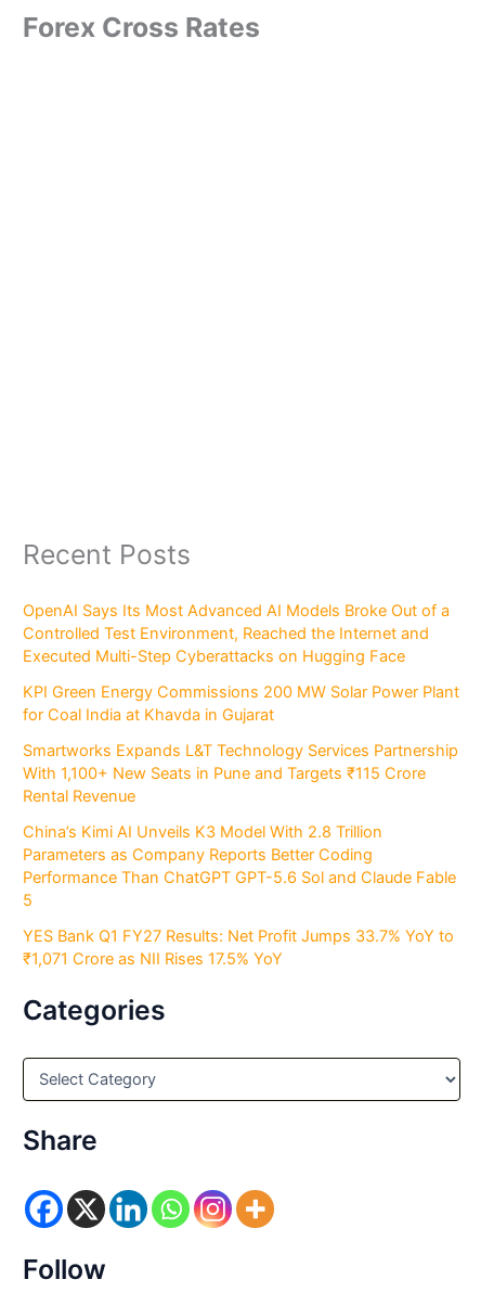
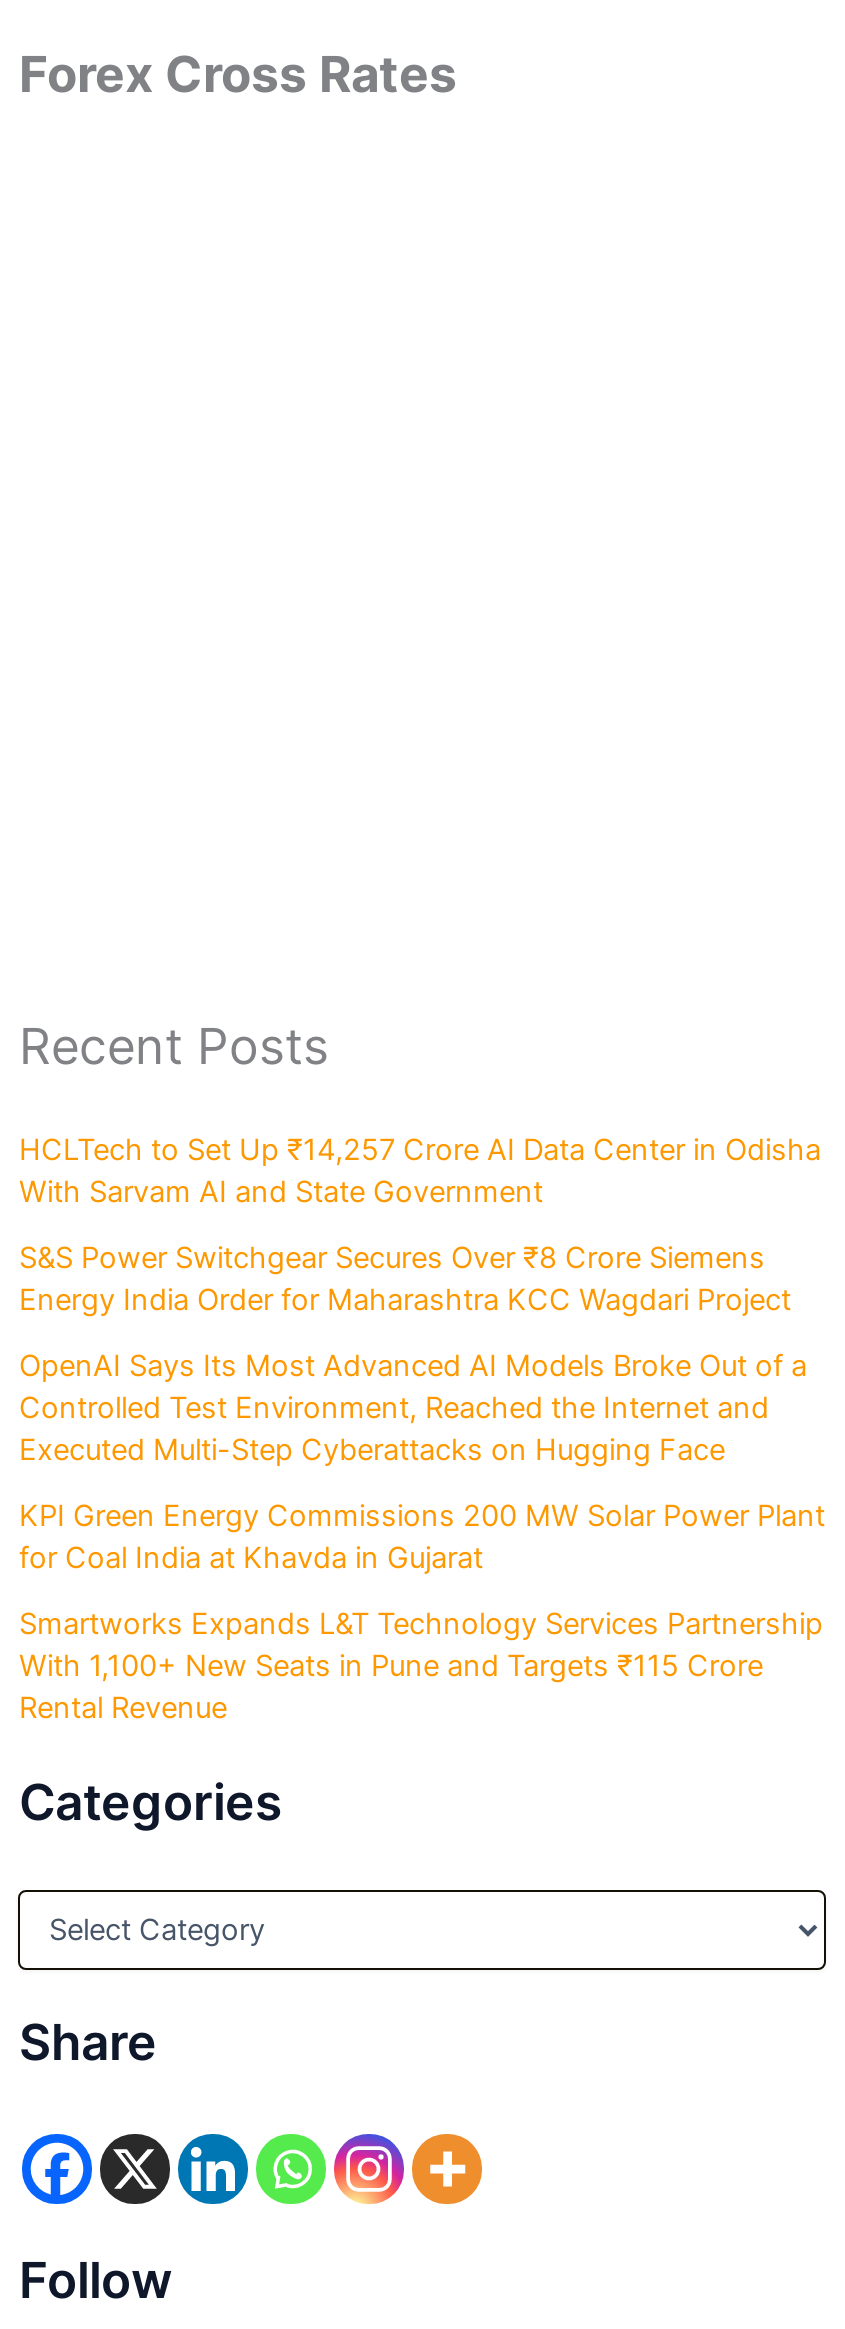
+ HCLTech to Set Up ₹14,257 Crore AI Data Center in Odisha
+ With Sarvam AI and State Government
+ S&S Power Switchgear Secures Over ₹8 Crore Siemens
+ Energy India Order for Maharashtra KCC Wagdari Project

moved down: OpenAI Says Its Most Advanced AI Models Broke Out of a | Controlled Test Environment, Reached the Internet and | Executed Multi-Step Cyberattacks on Hugging Face | KPI Green Energy Commissions 200 MW Solar Power Plant | for Coal India at Khavda in Gujarat | Smartworks Expands L&T Technology Services Partnership | With 1,100+ New Seats in Pune and Targets ₹115 Crore | Rental Revenue

- China’s Kimi AI Unveils K3 Model With 2.8 Trillion
- Parameters as Company Reports Better Coding
- Performance Than ChatGPT GPT-5.6 Sol and Claude Fable
- 5
- YES Bank Q1 FY27 Results: Net Profit Jumps 33.7% YoY to
- ₹1,071 Crore as NII Rises 17.5% YoY
